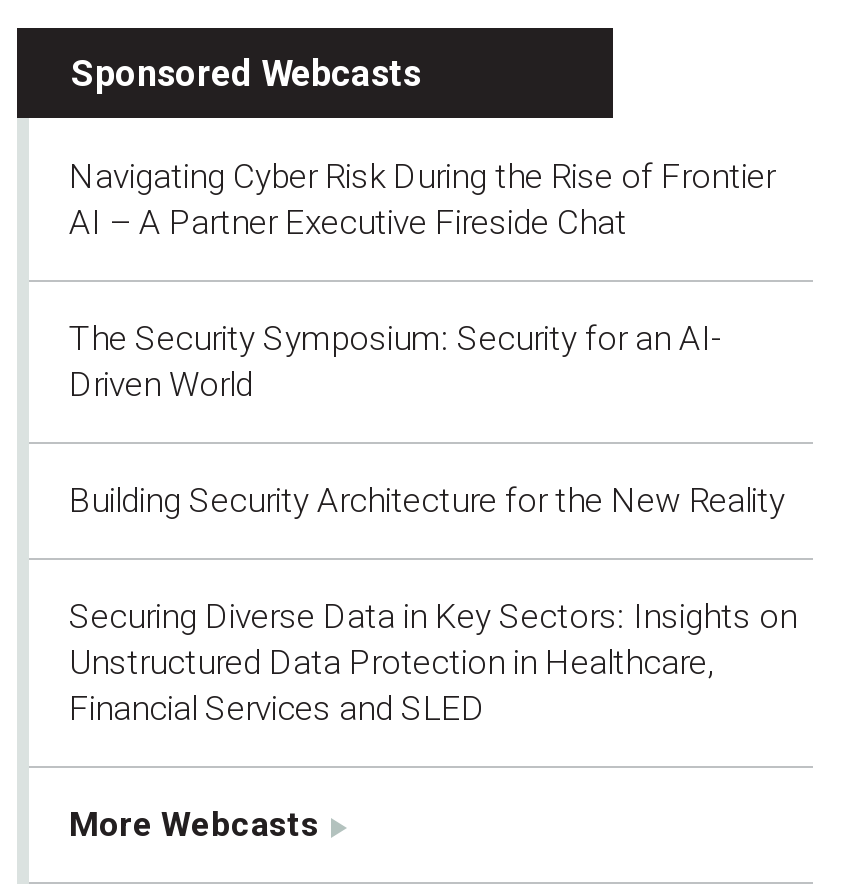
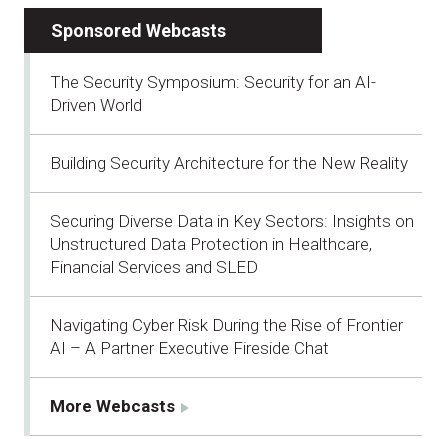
moved down: Navigating Cyber Risk During the Rise of Frontier | AI – A Partner Executive Fireside Chat

moved up: The Security Symposium: Security for an AI- | Driven World | Building Security Architecture for the New Reality | Securing Diverse Data in Key Sectors: Insights on | Unstructured Data Protection in Healthcare, | Financial Services and SLED
